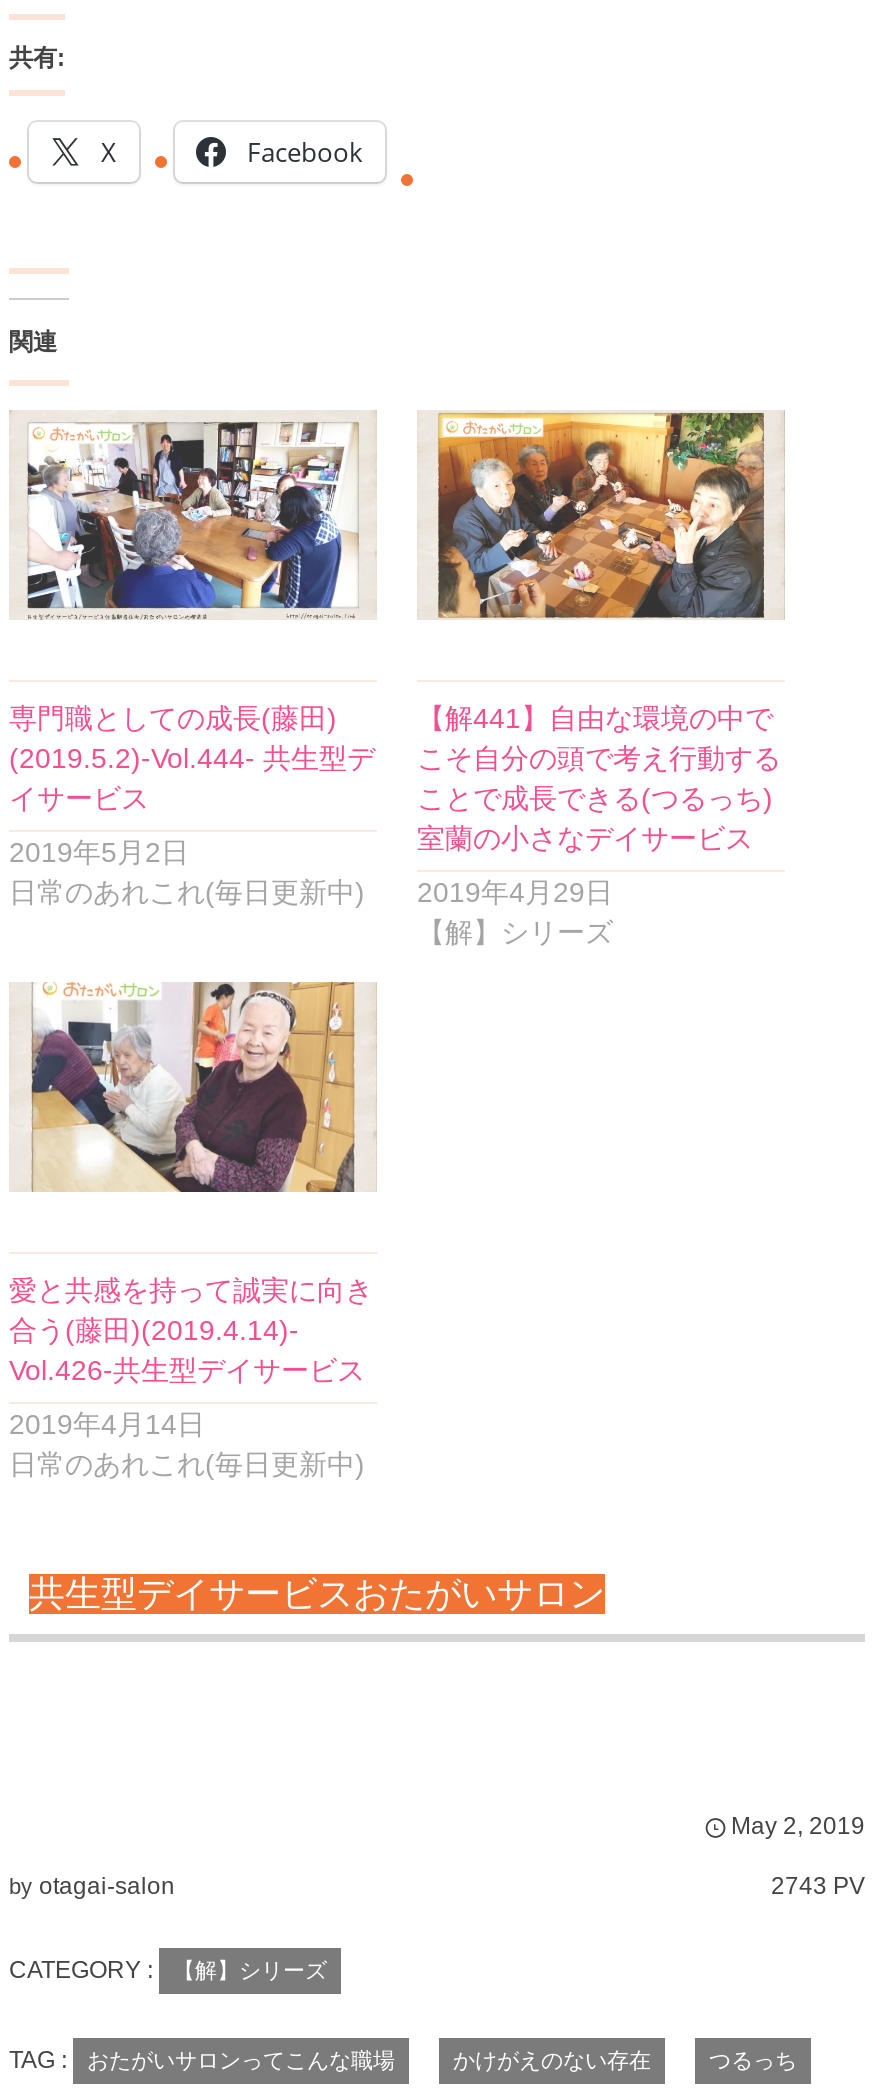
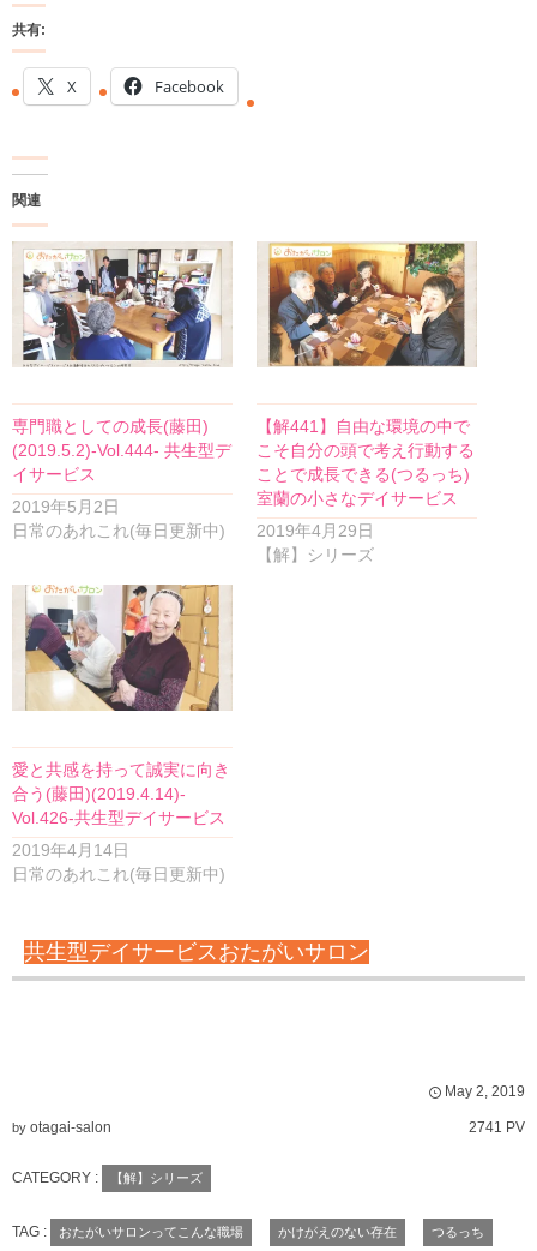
- 2743 PV
+ 2741 PV
